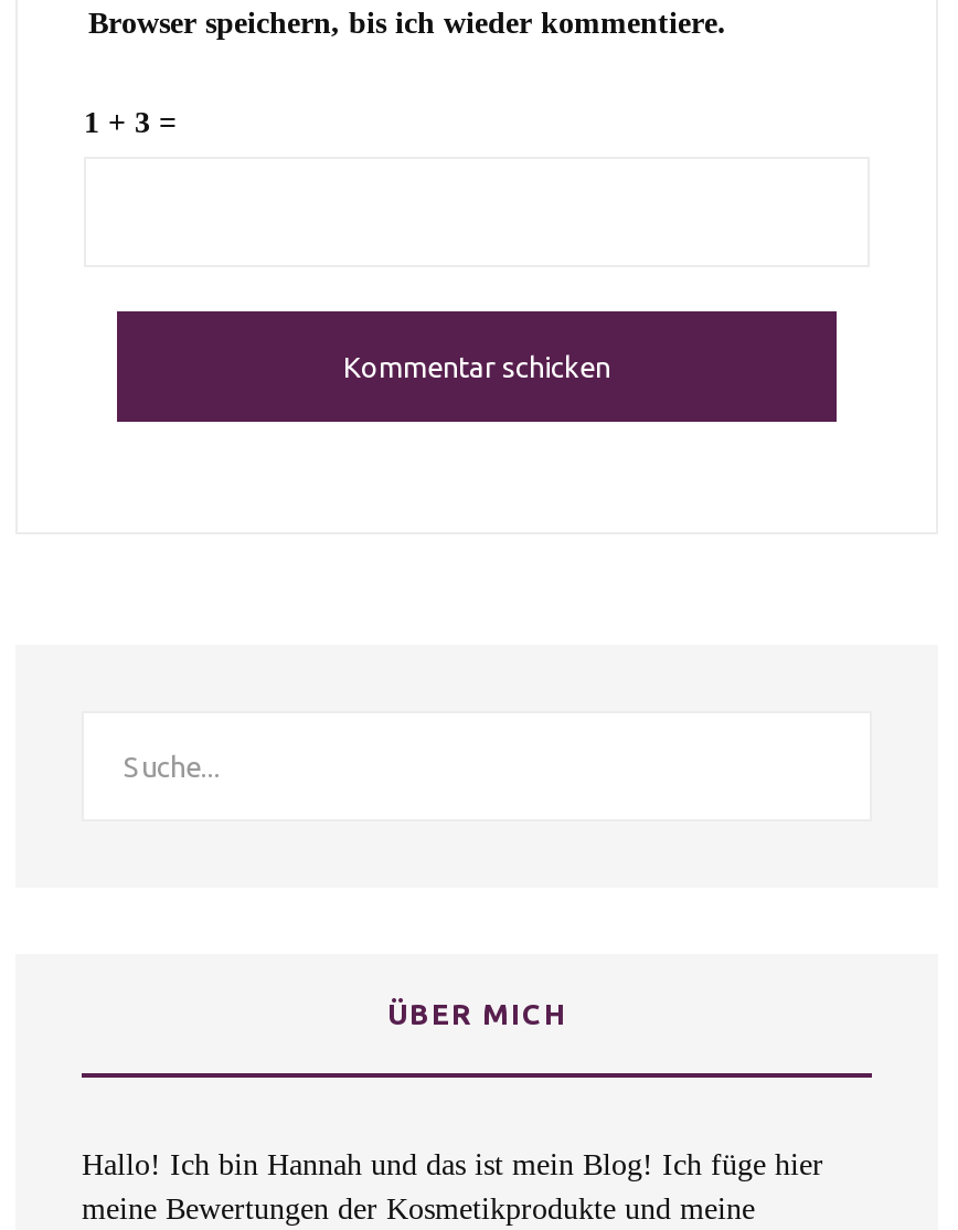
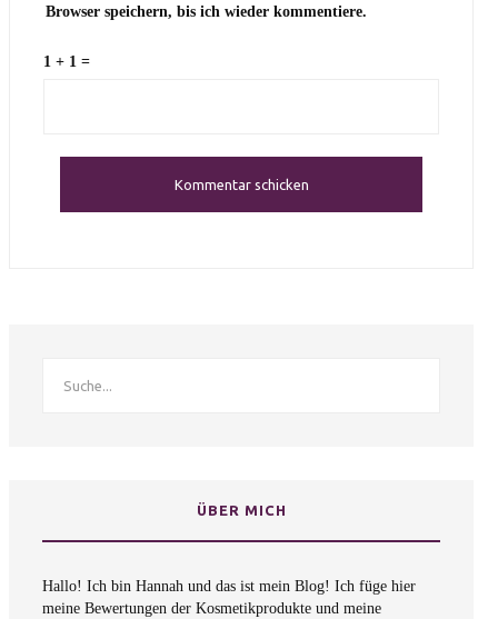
- 1 + 3 =
+ 1 + 1 =
